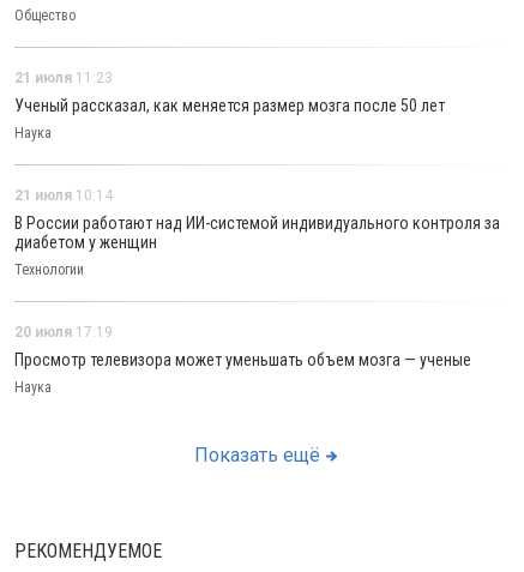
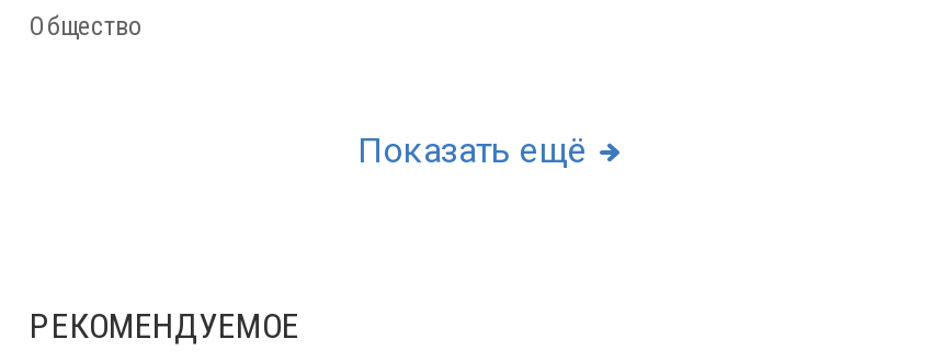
- 21 июля 11:23
- Ученый рассказал, как меняется размер мозга после 50 лет
- Наука

- 21 июля 10:14
- В России работают над ИИ-системой индивидуального контроля за
- диабетом у женщин
- Технологии

- 20 июля 17:19
- Просмотр телевизора может уменьшать объем мозга — ученые
- Наука
